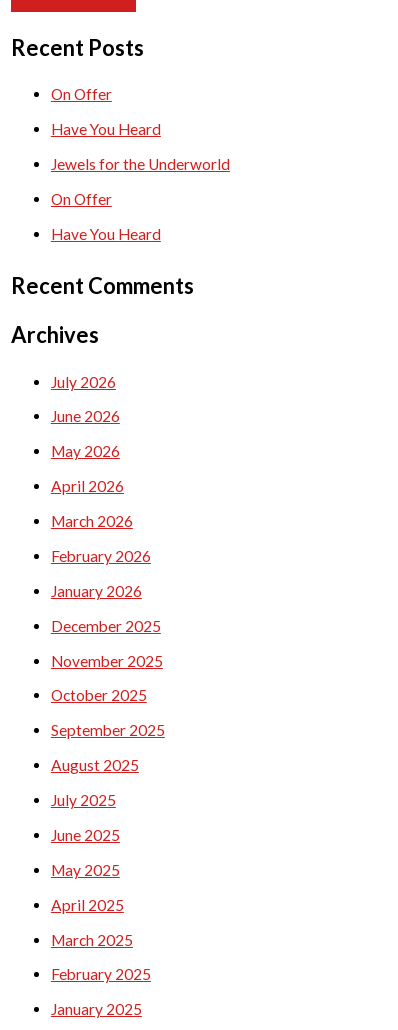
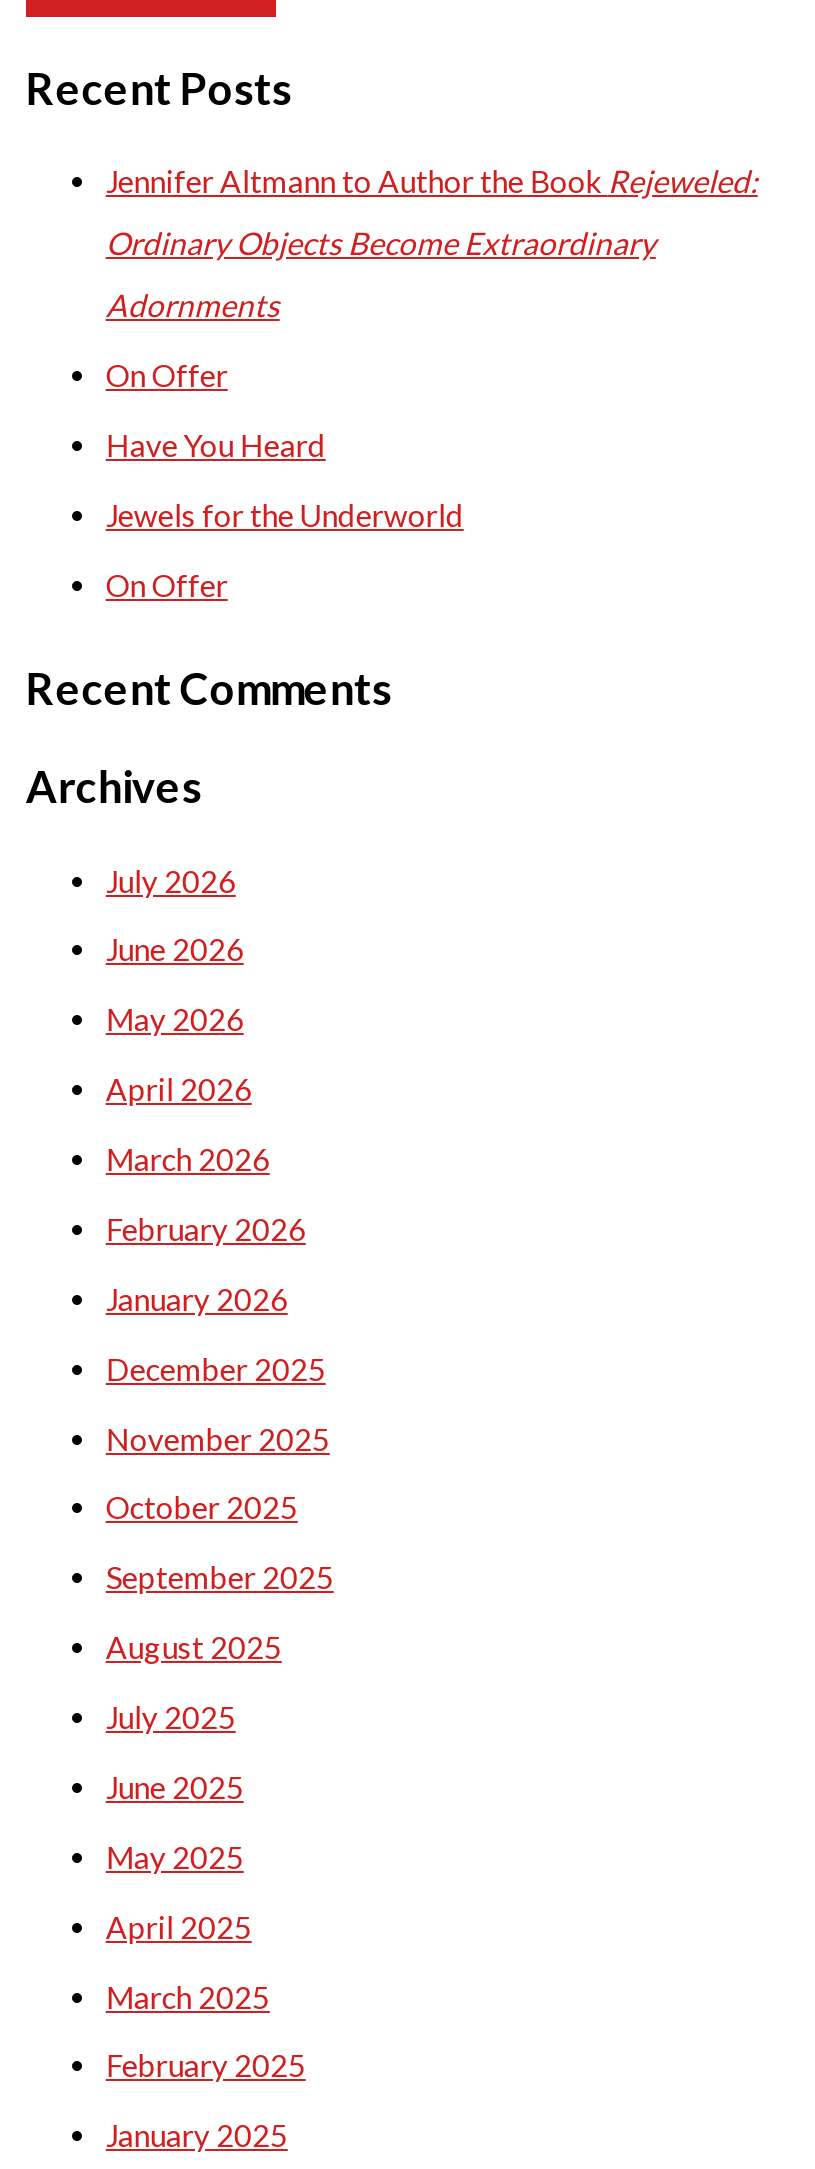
+ Jennifer Altmann to Author the Book Rejeweled:
+ Ordinary Objects Become Extraordinary
+ Adornments

moved down: On Offer | Have You Heard | Jewels for the Underworld | On Offer

- Have You Heard
